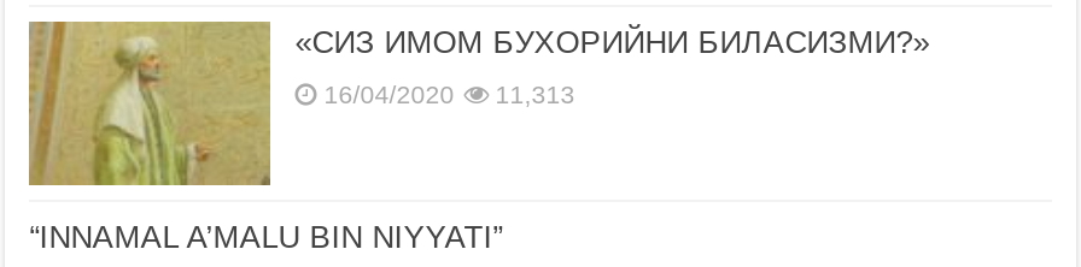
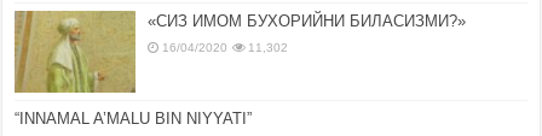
- 16/04/2020 11,313
+ 16/04/2020 11,302
